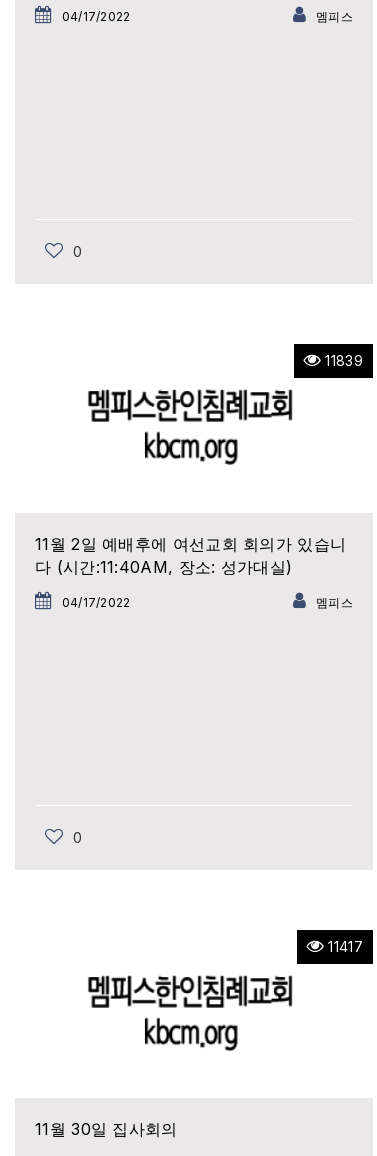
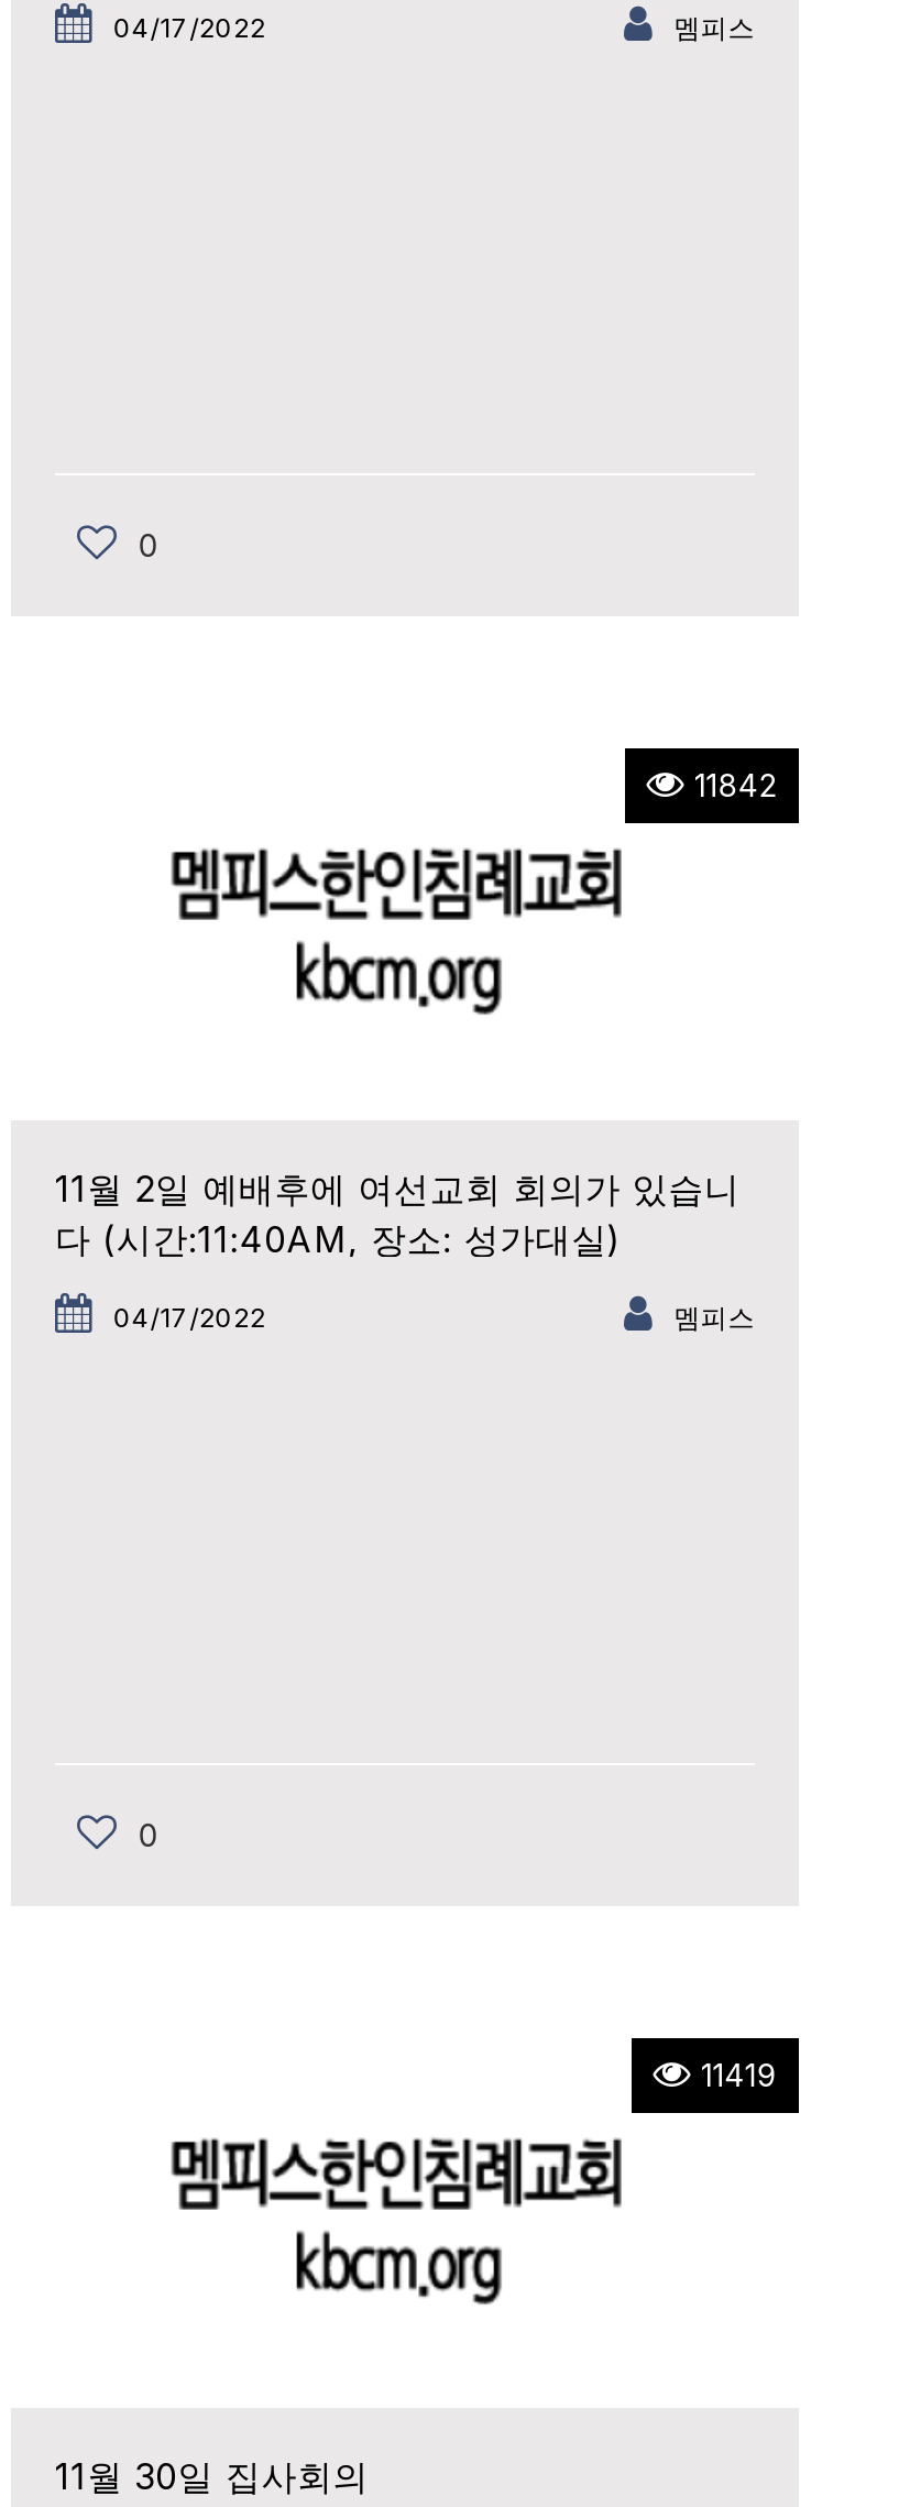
- 11839
+ 11842

- 11417
+ 11419
